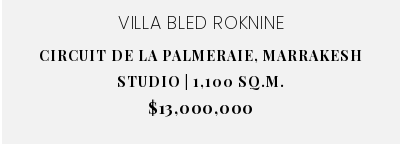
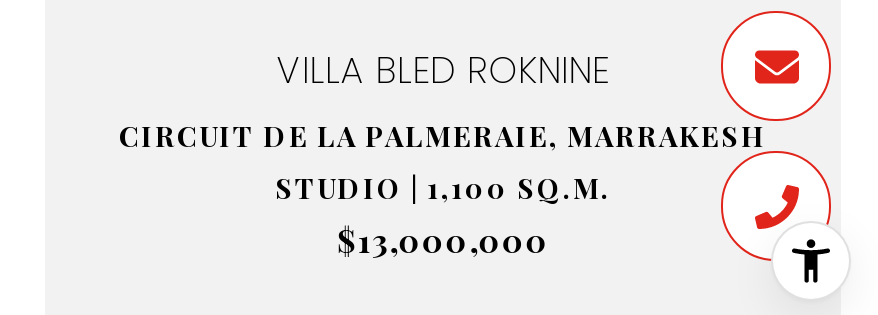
+ [image]

+ [image]
